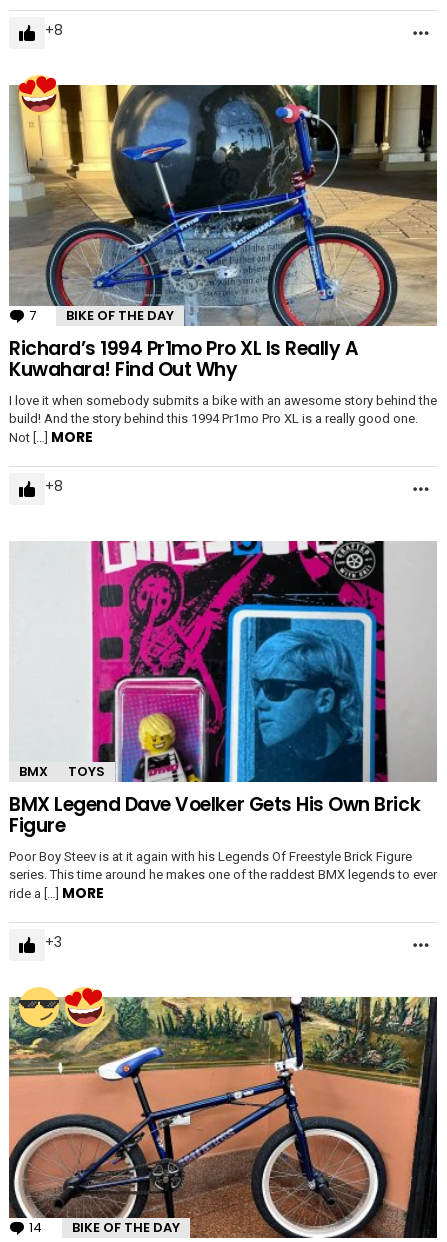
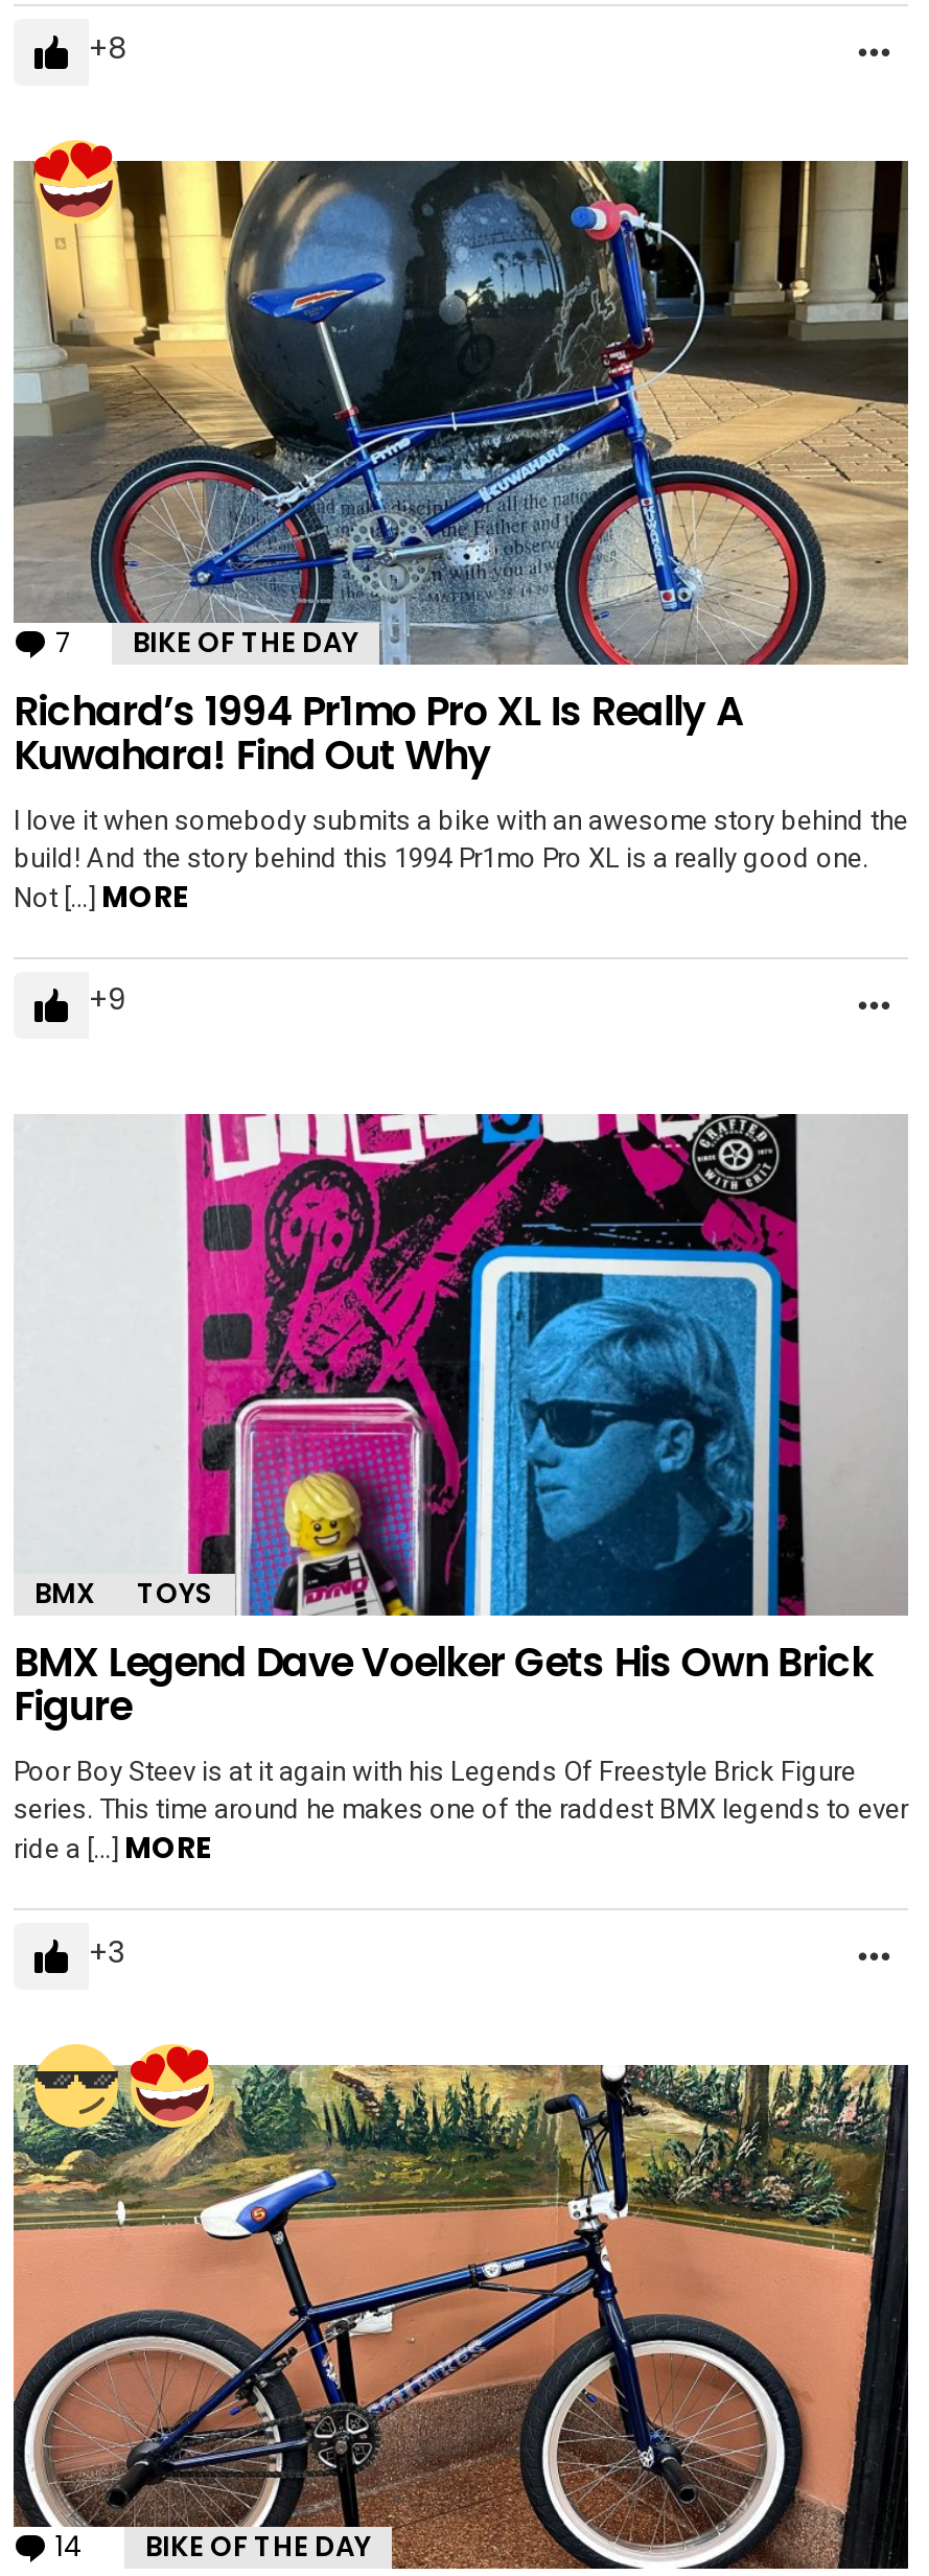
- 8
+ 9
